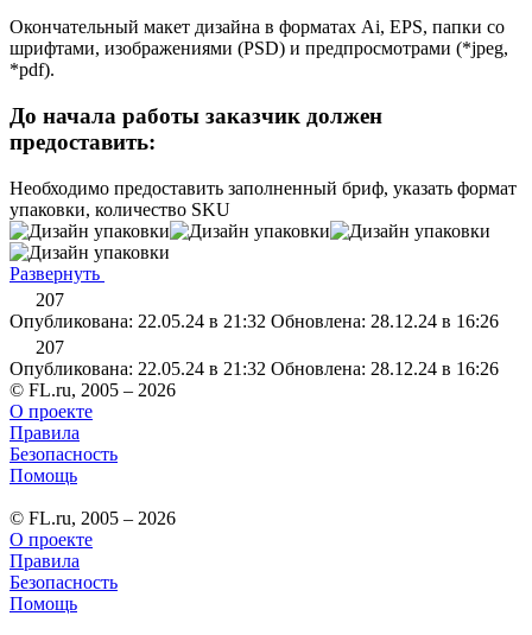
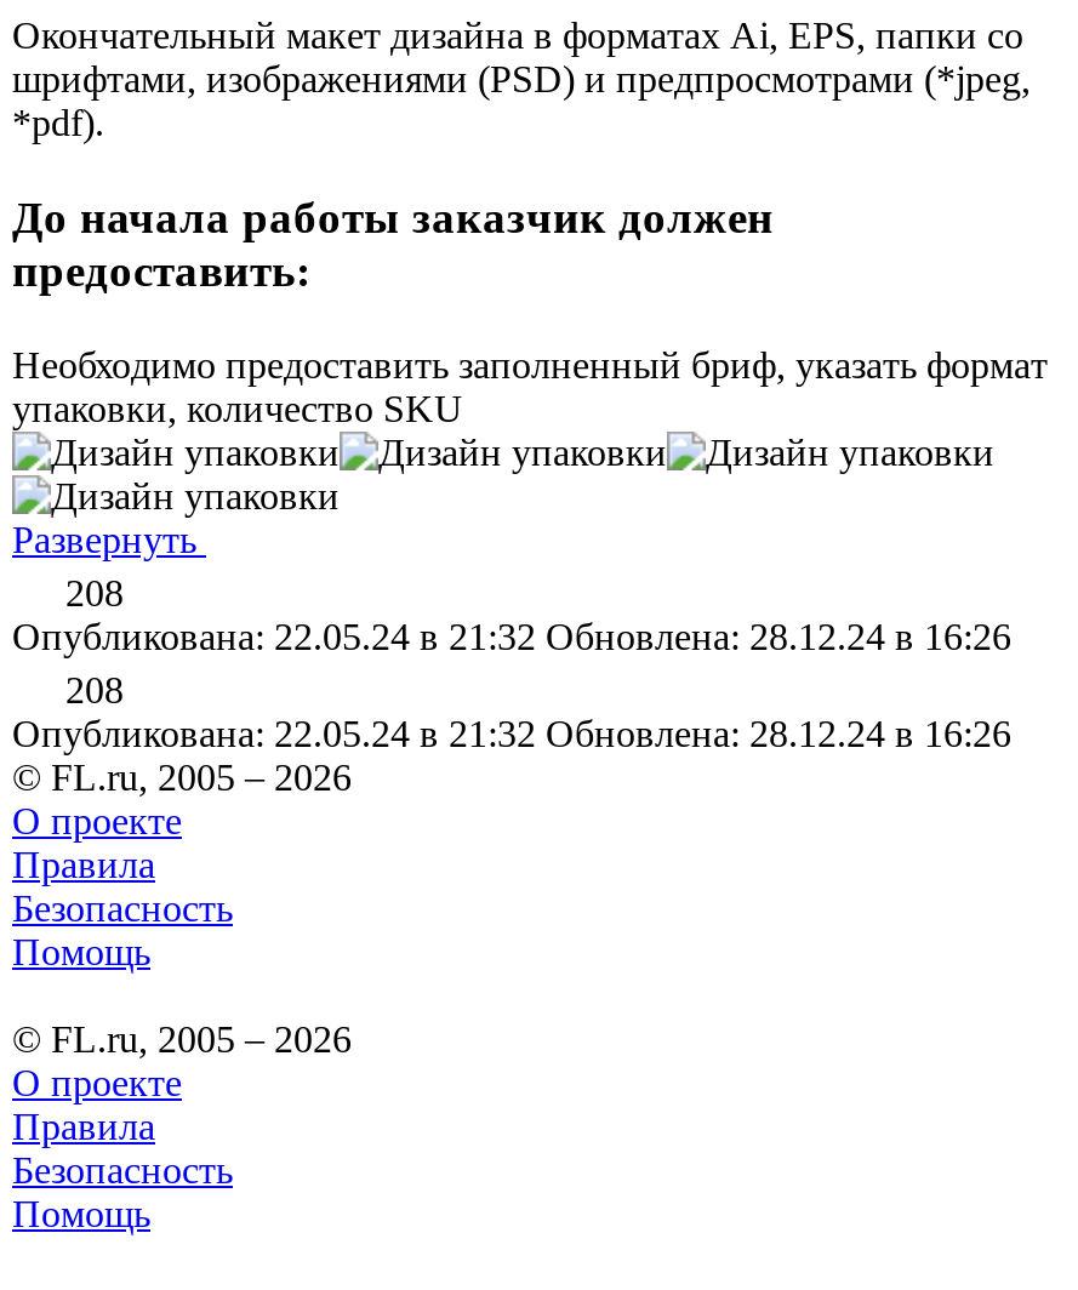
- 207
+ 208

- 207
+ 208
